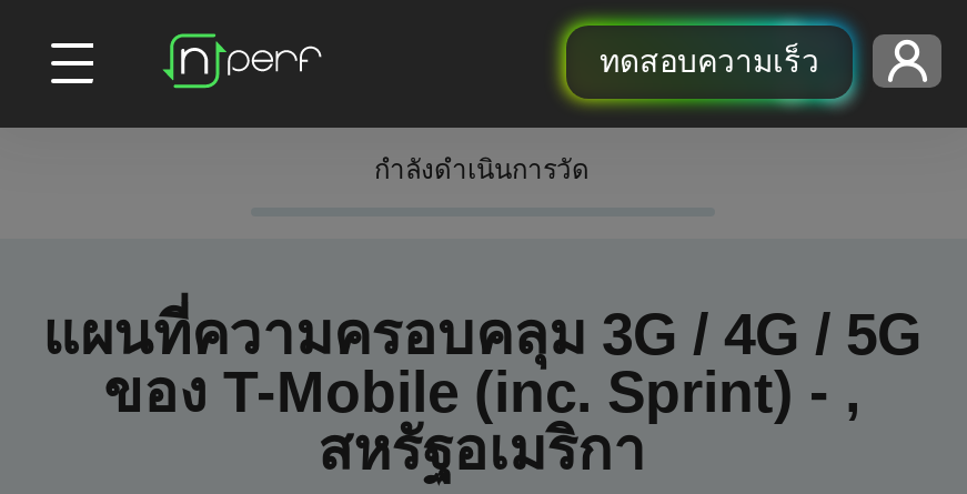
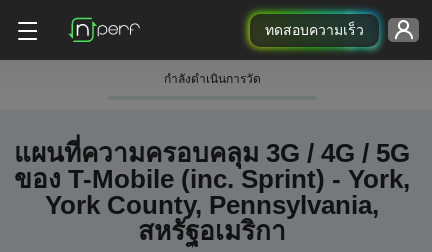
- ของ T-Mobile (inc. Sprint) - ,
+ ของ T-Mobile (inc. Sprint) - York,
+ York County, Pennsylvania,
